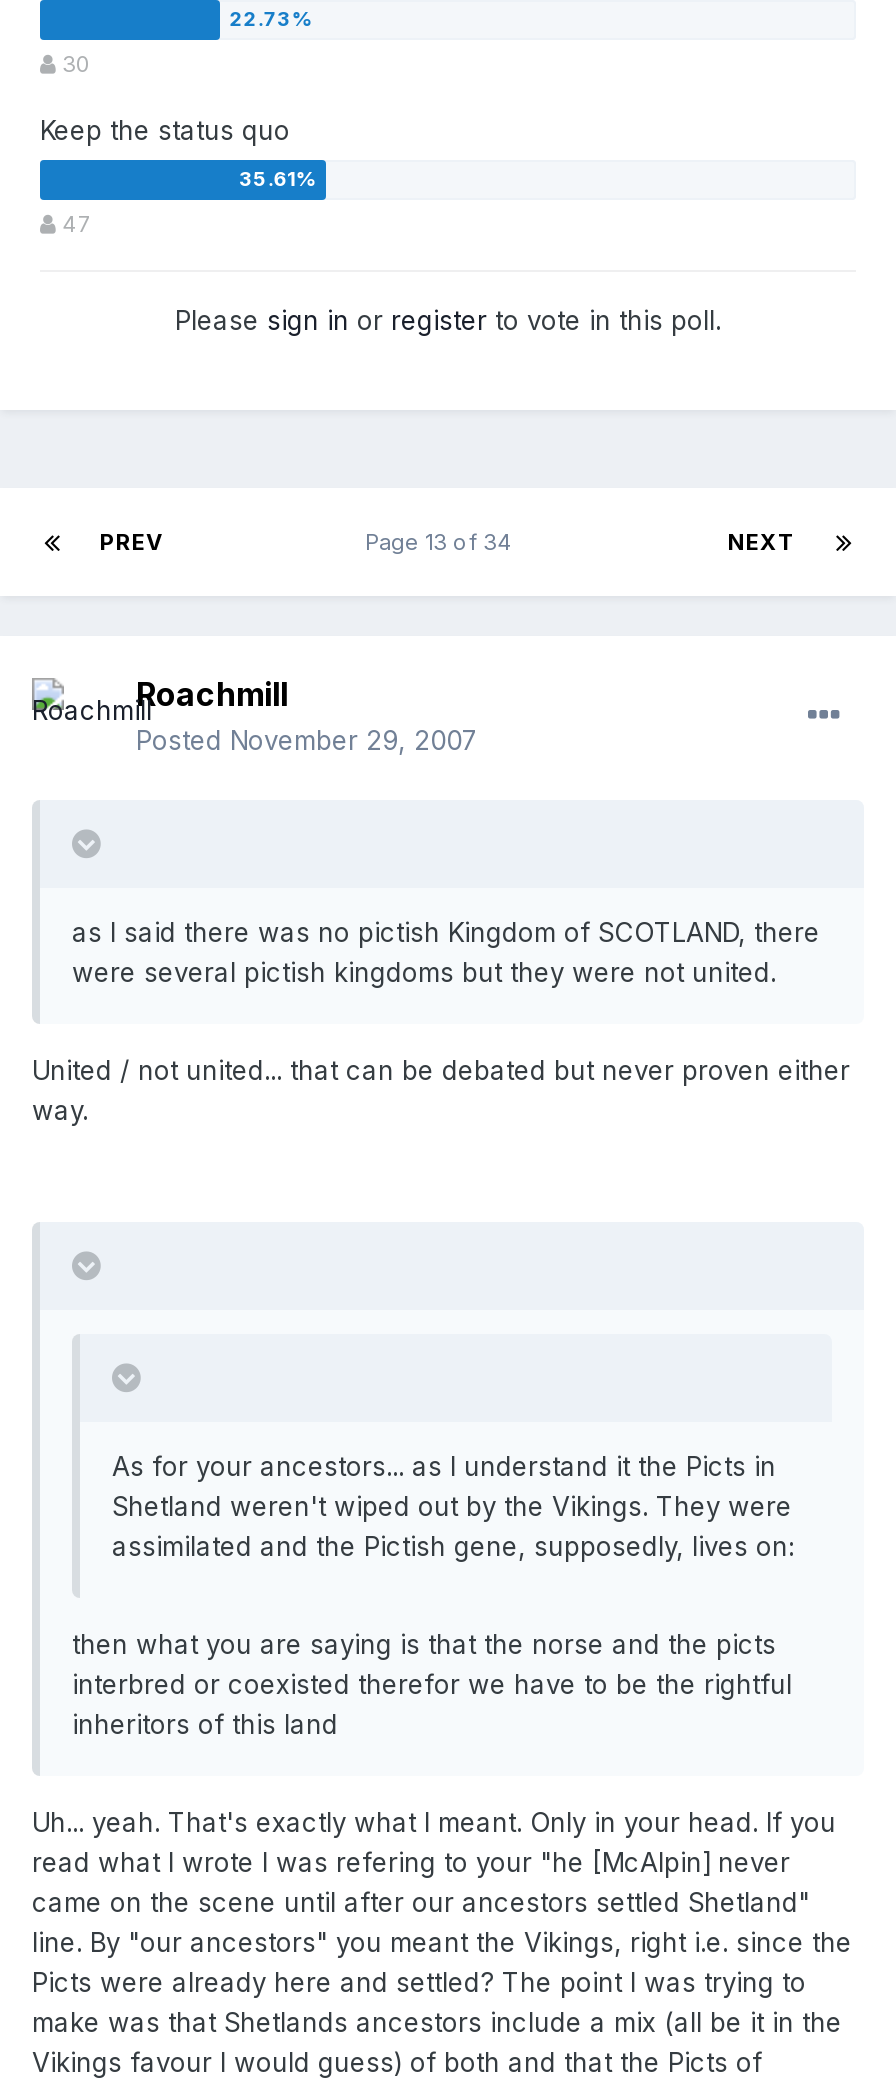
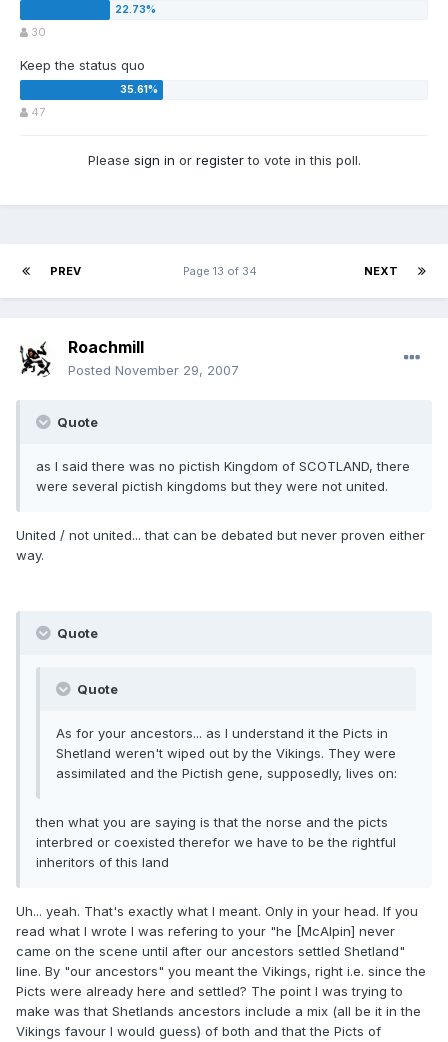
- [image]
+ [image]

+ Quote

+ Quote
+ Quote
